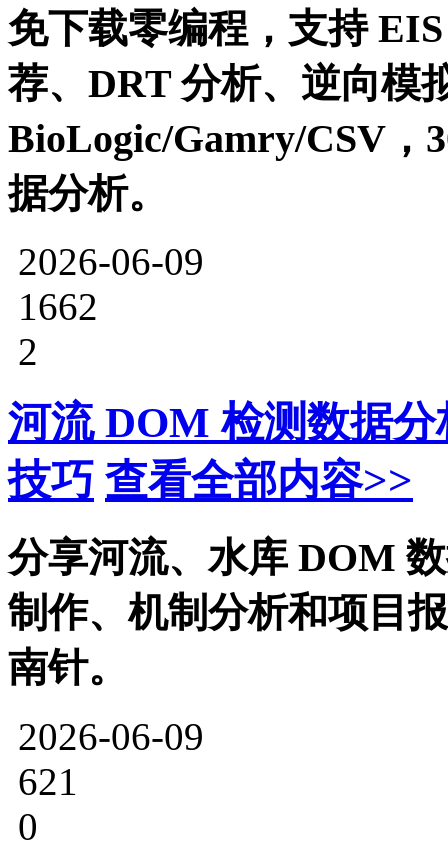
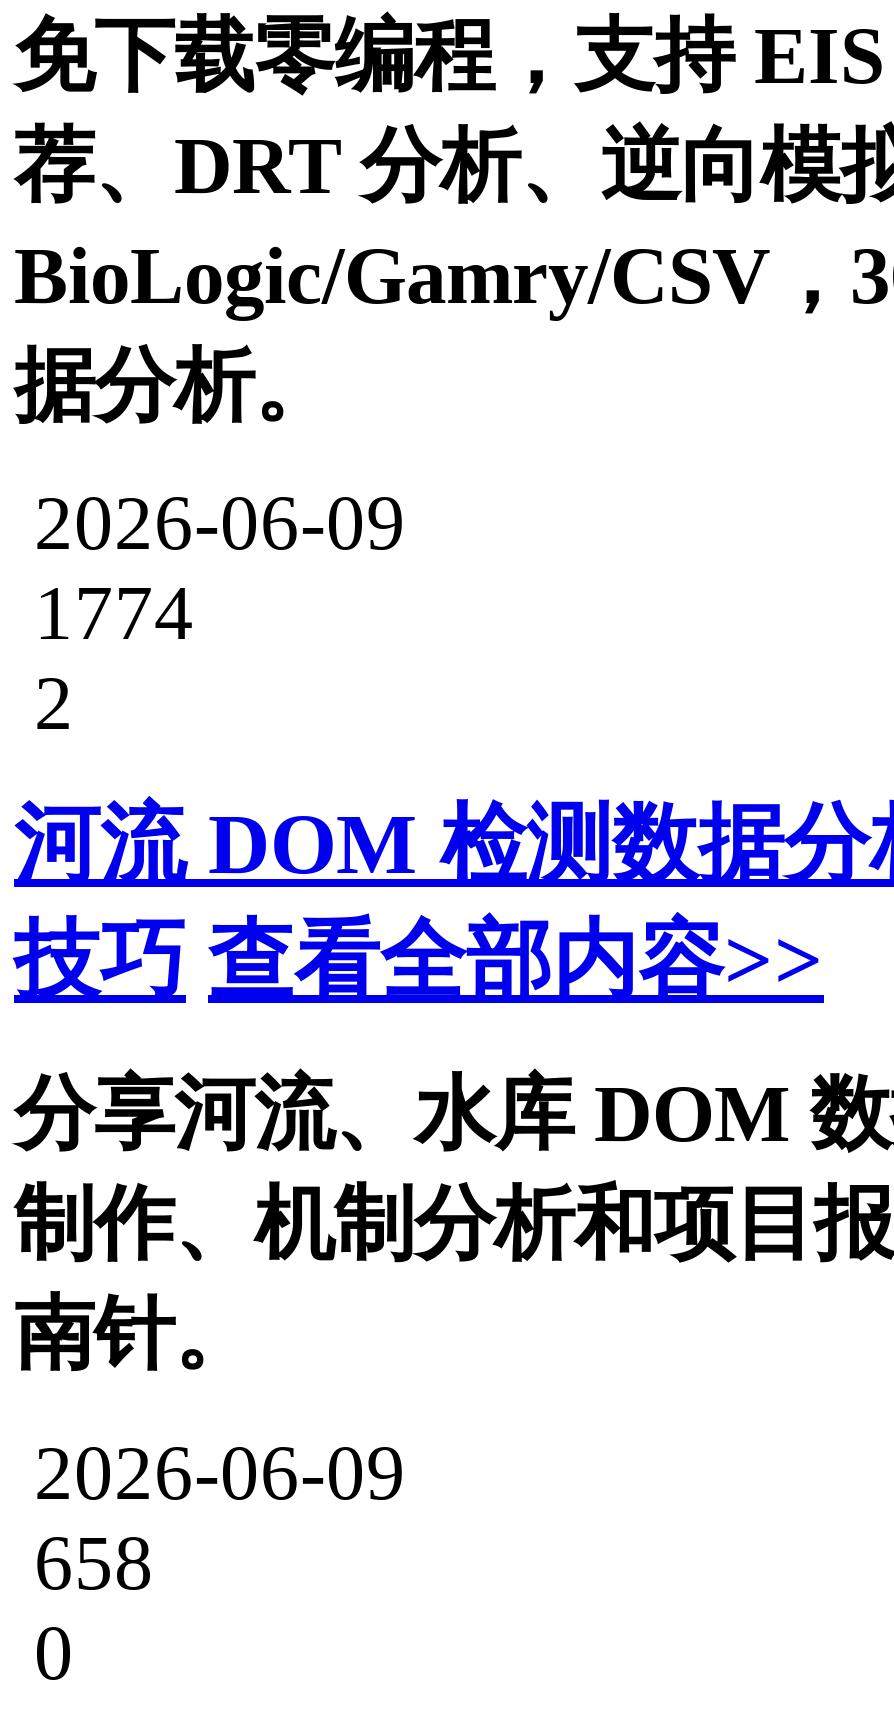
- 1662
+ 1774

- 621
+ 658
